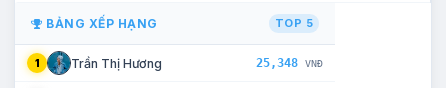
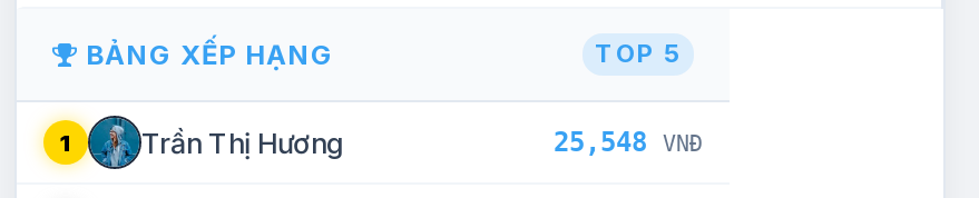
- 25,348 VNĐ
+ 25,548 VNĐ
